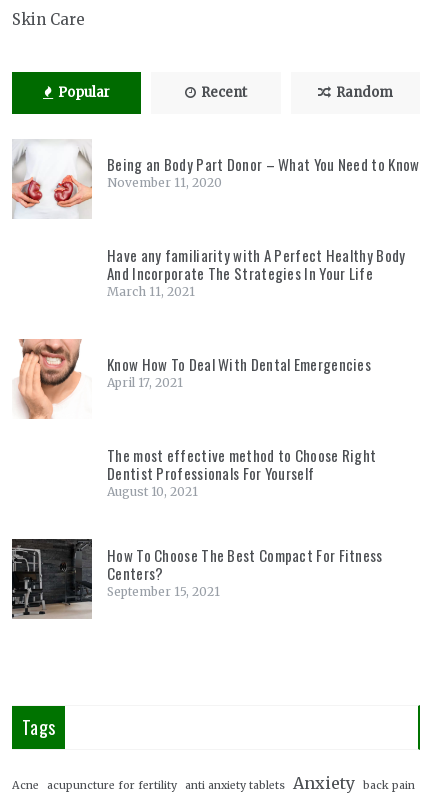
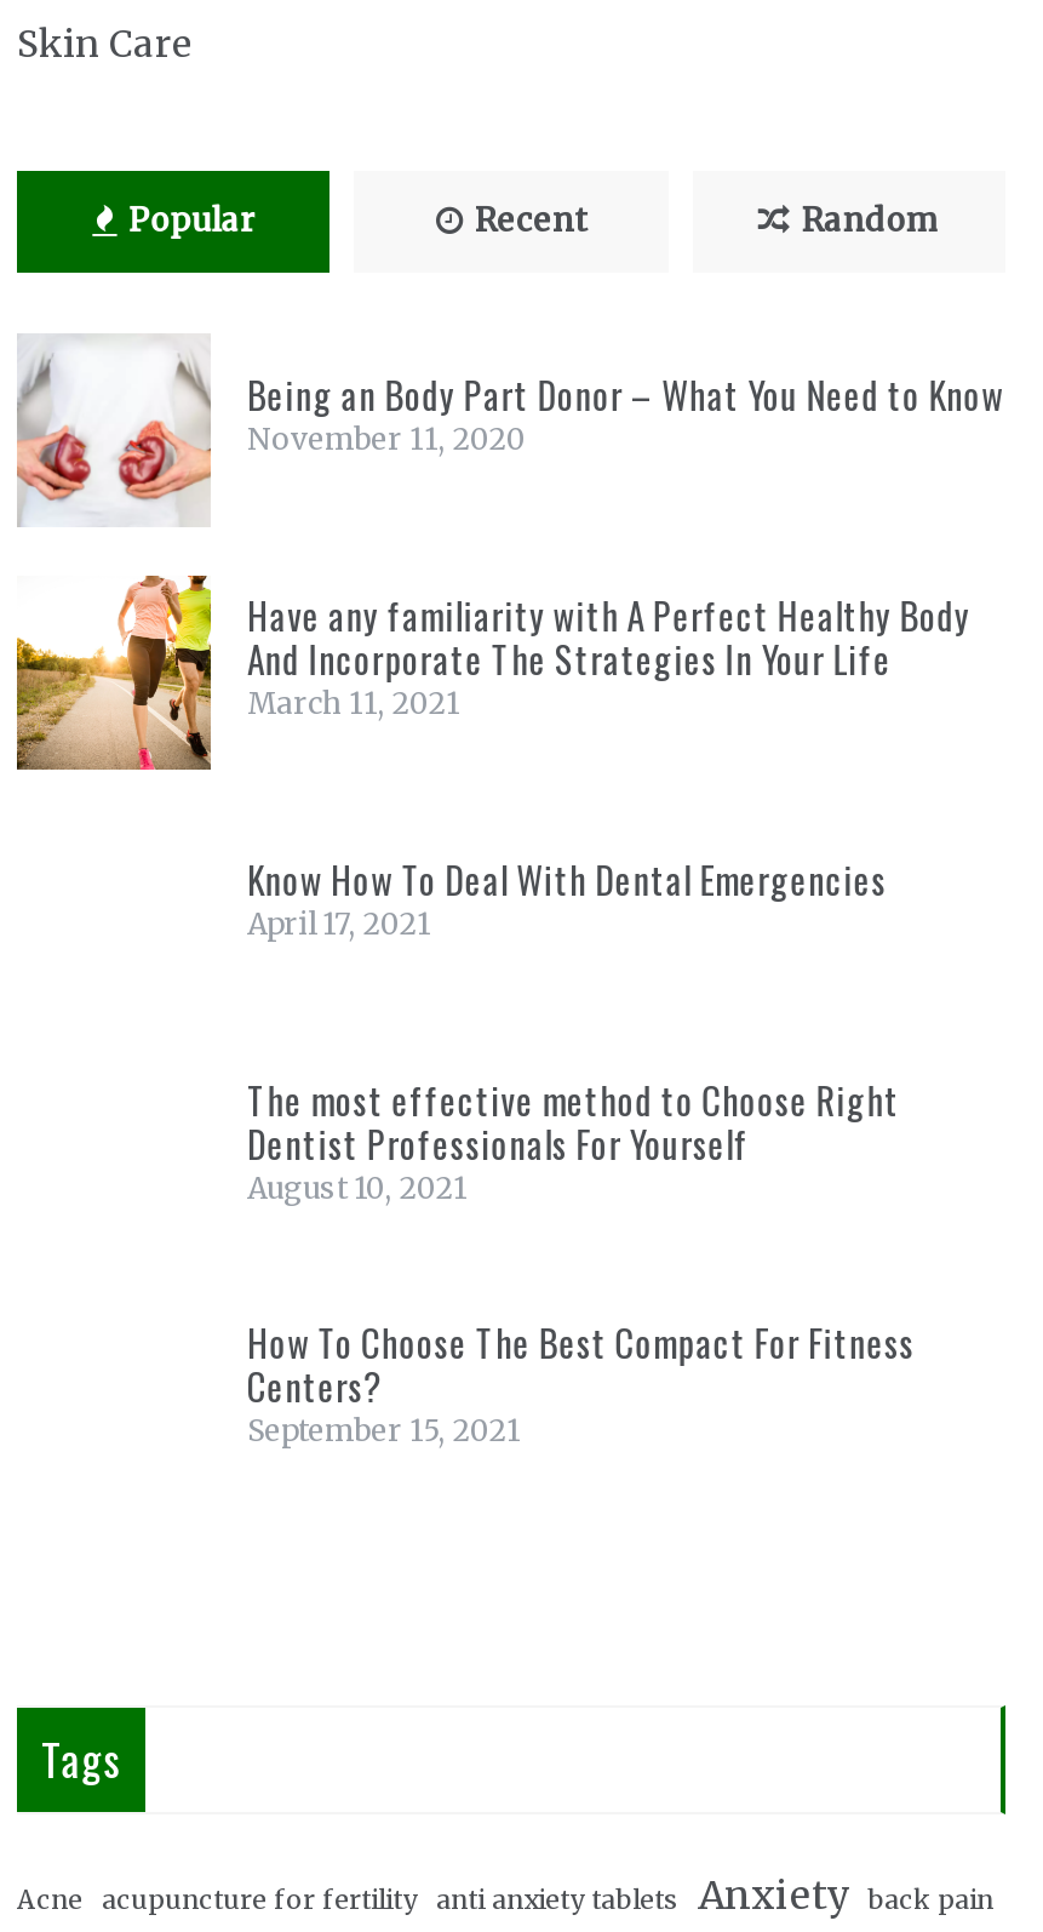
+ [image]

- [image]

- [image]
